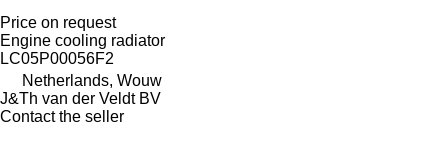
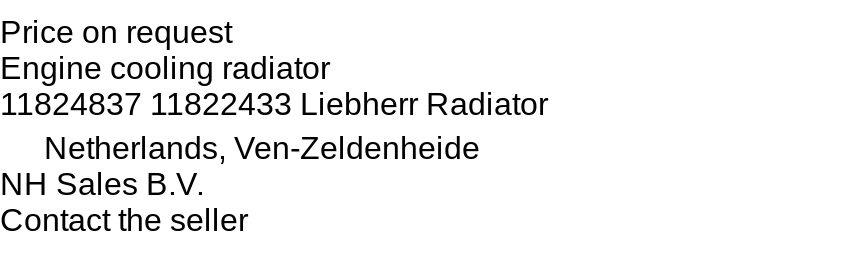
- LC05P00056F2
- Netherlands, Wouw
- J&Th van der Veldt BV
+ 11824837 11822433 Liebherr Radiator
+ Netherlands, Ven-Zeldenheide
+ NH Sales B.V.
